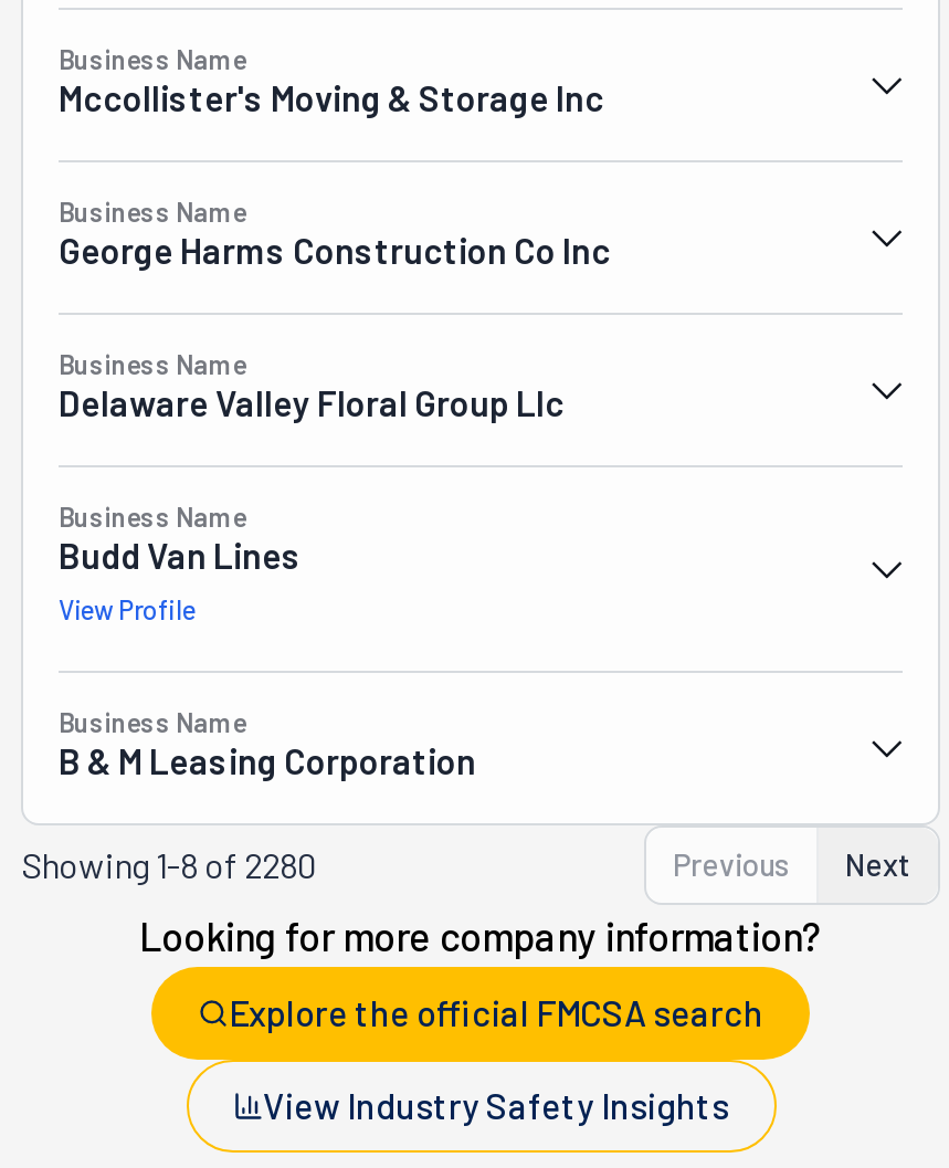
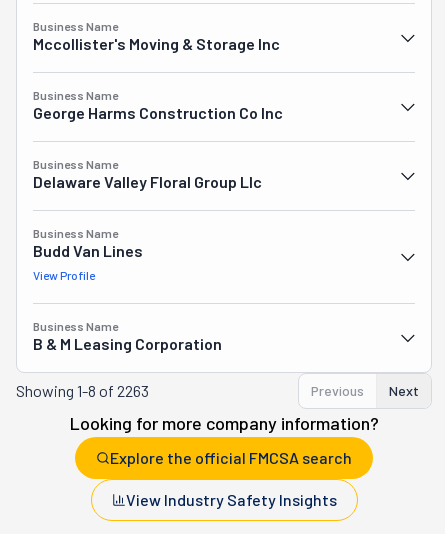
- Showing 1-8 of 2280
+ Showing 1-8 of 2263
